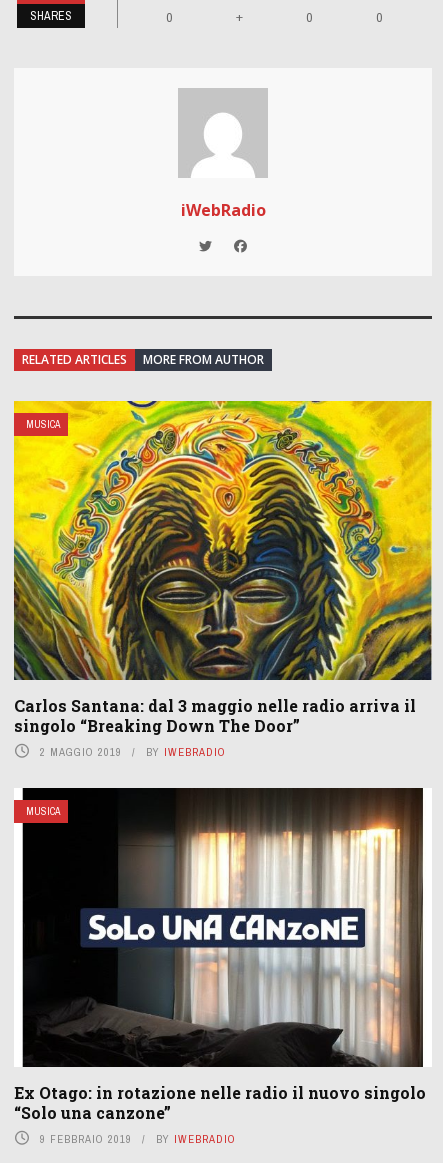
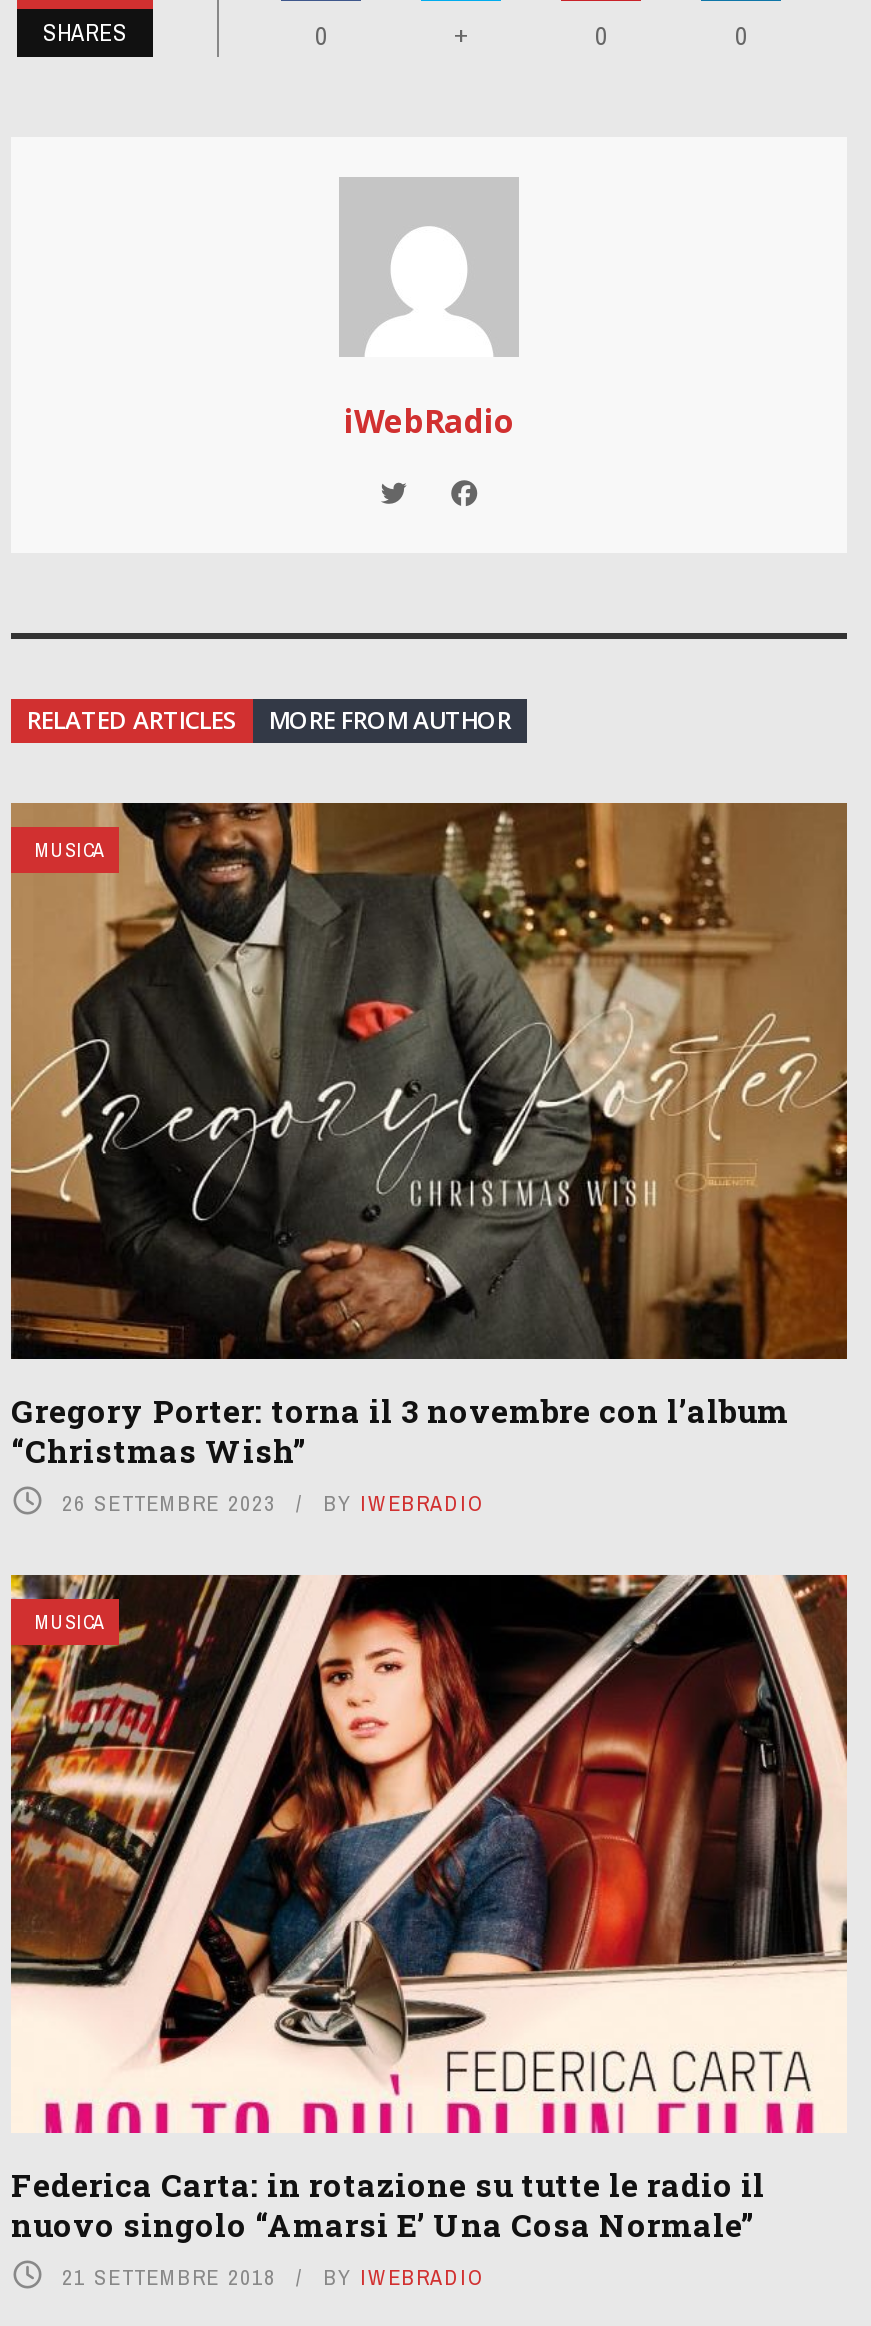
- [image]
- Carlos Santana: dal 3 maggio nelle radio arriva il
- singolo “Breaking Down The Door”
- 2 MAGGIO 2019
+ [image]
+ Gregory Porter: torna il 3 novembre con l’album
+ “Christmas Wish”
+ 26 SETTEMBRE 2023

- [image]
- Ex Otago: in rotazione nelle radio il nuovo singolo
- “Solo una canzone”
- 9 FEBBRAIO 2019
+ [image]
+ Federica Carta: in rotazione su tutte le radio il
+ nuovo singolo “Amarsi E’ Una Cosa Normale”
+ 21 SETTEMBRE 2018
